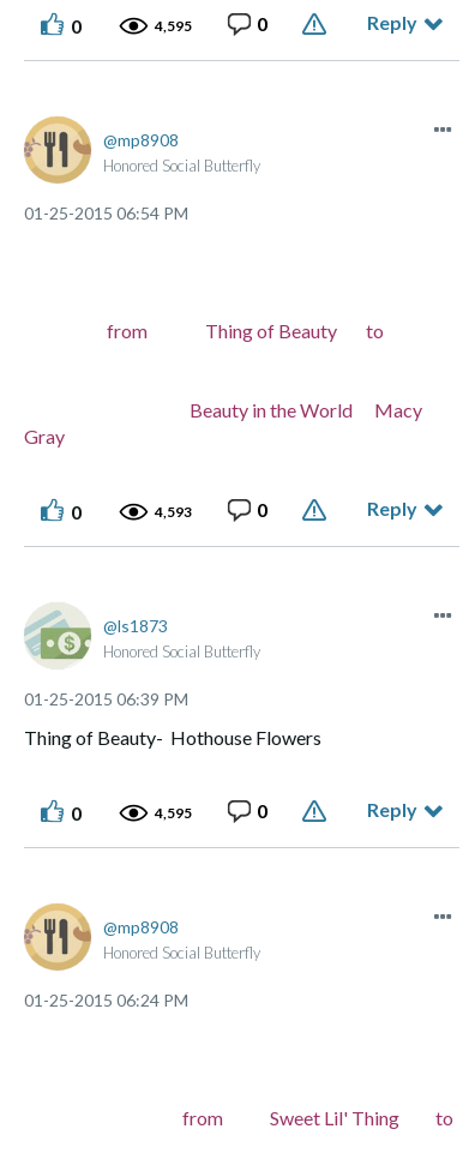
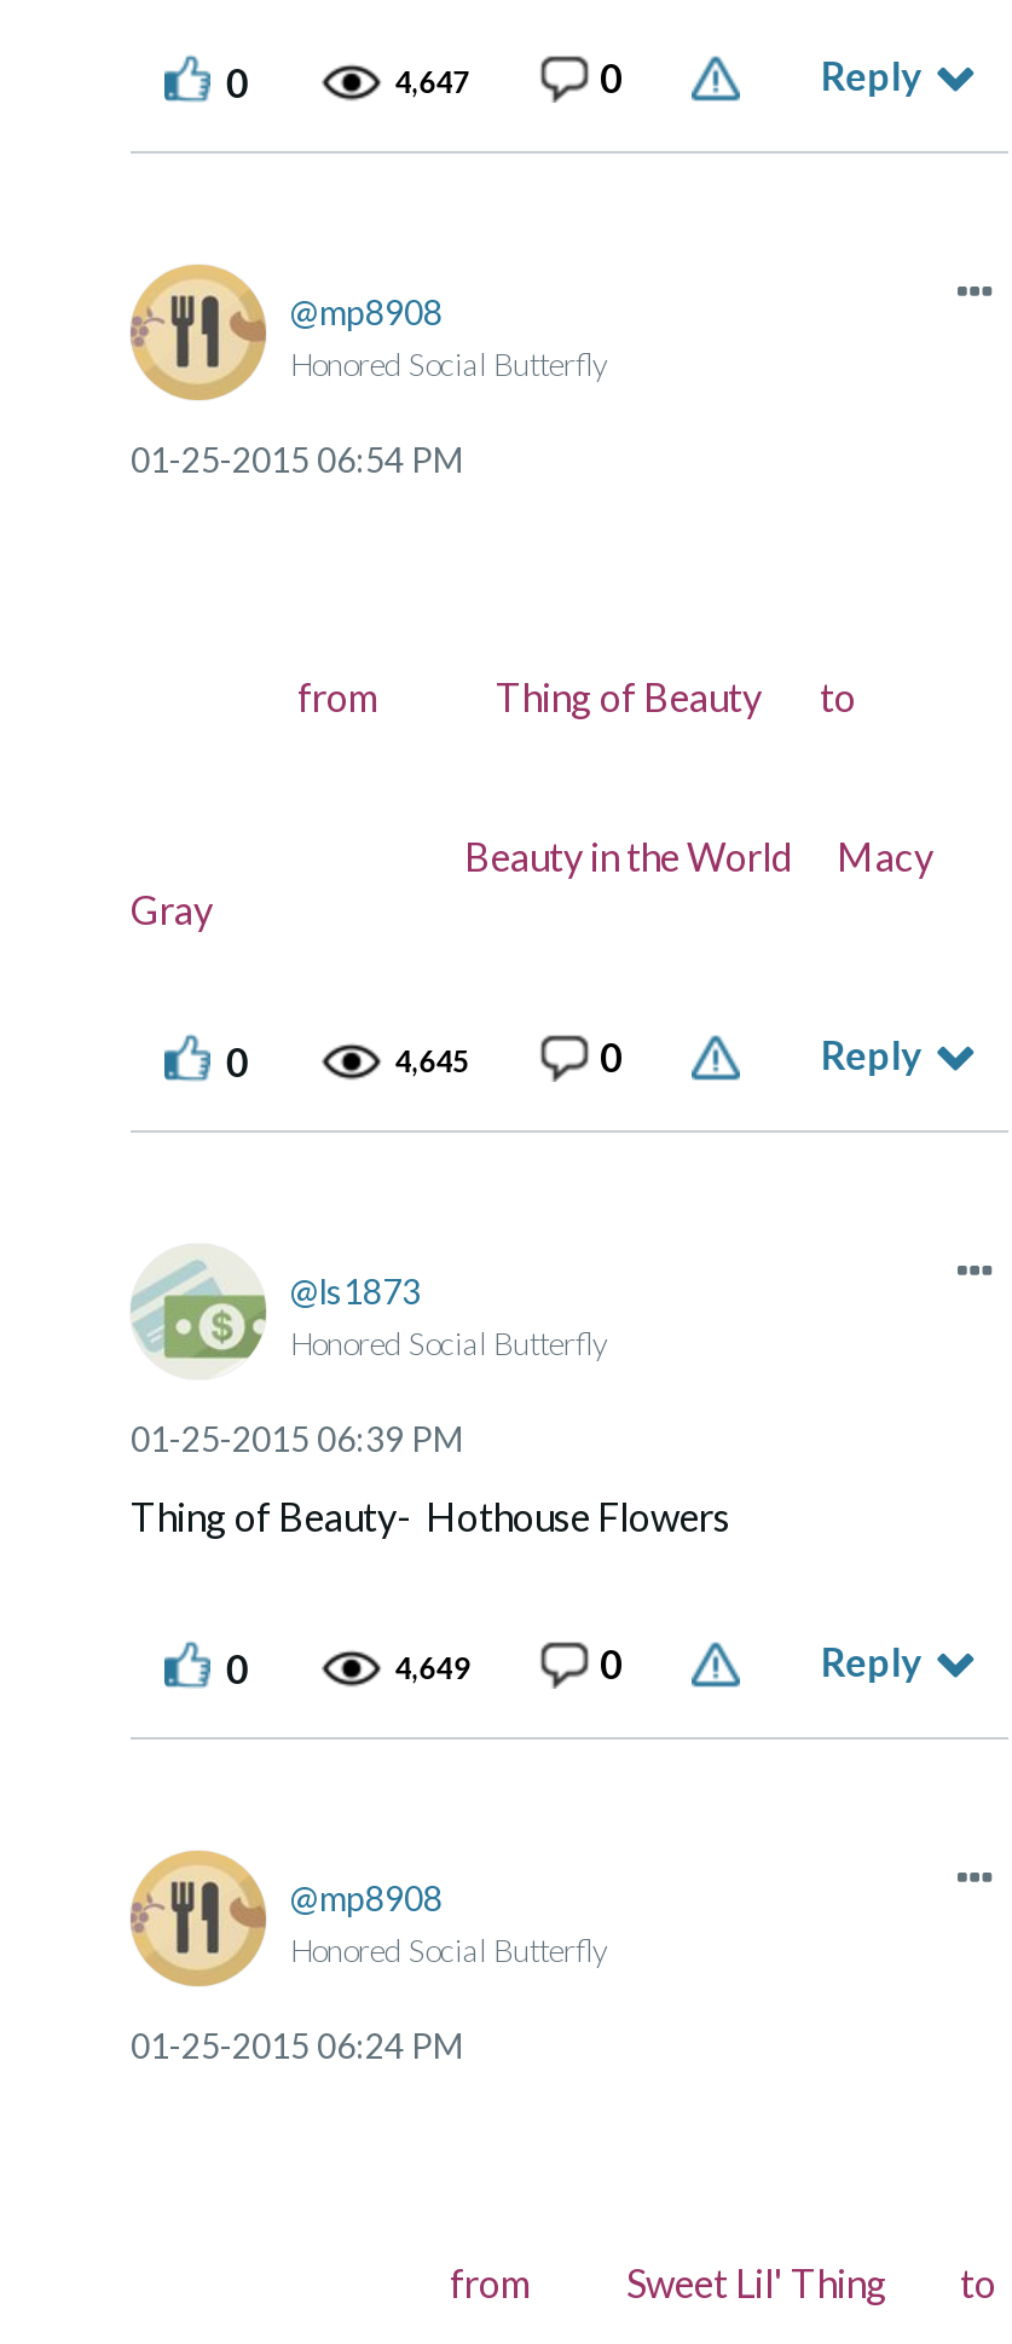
- 4,595
+ 4,647

- 4,593
+ 4,645

- 4,595
+ 4,649
